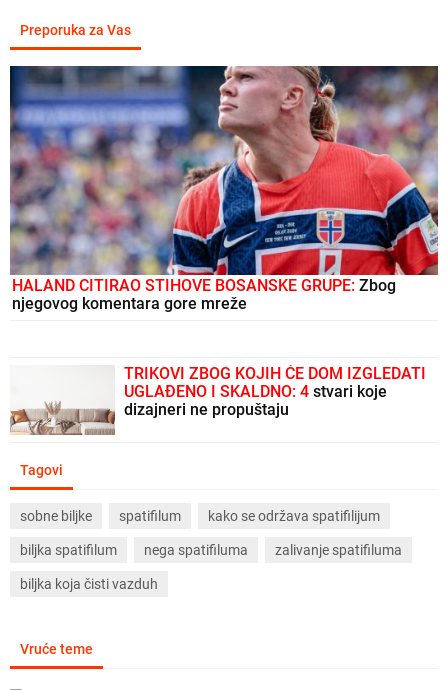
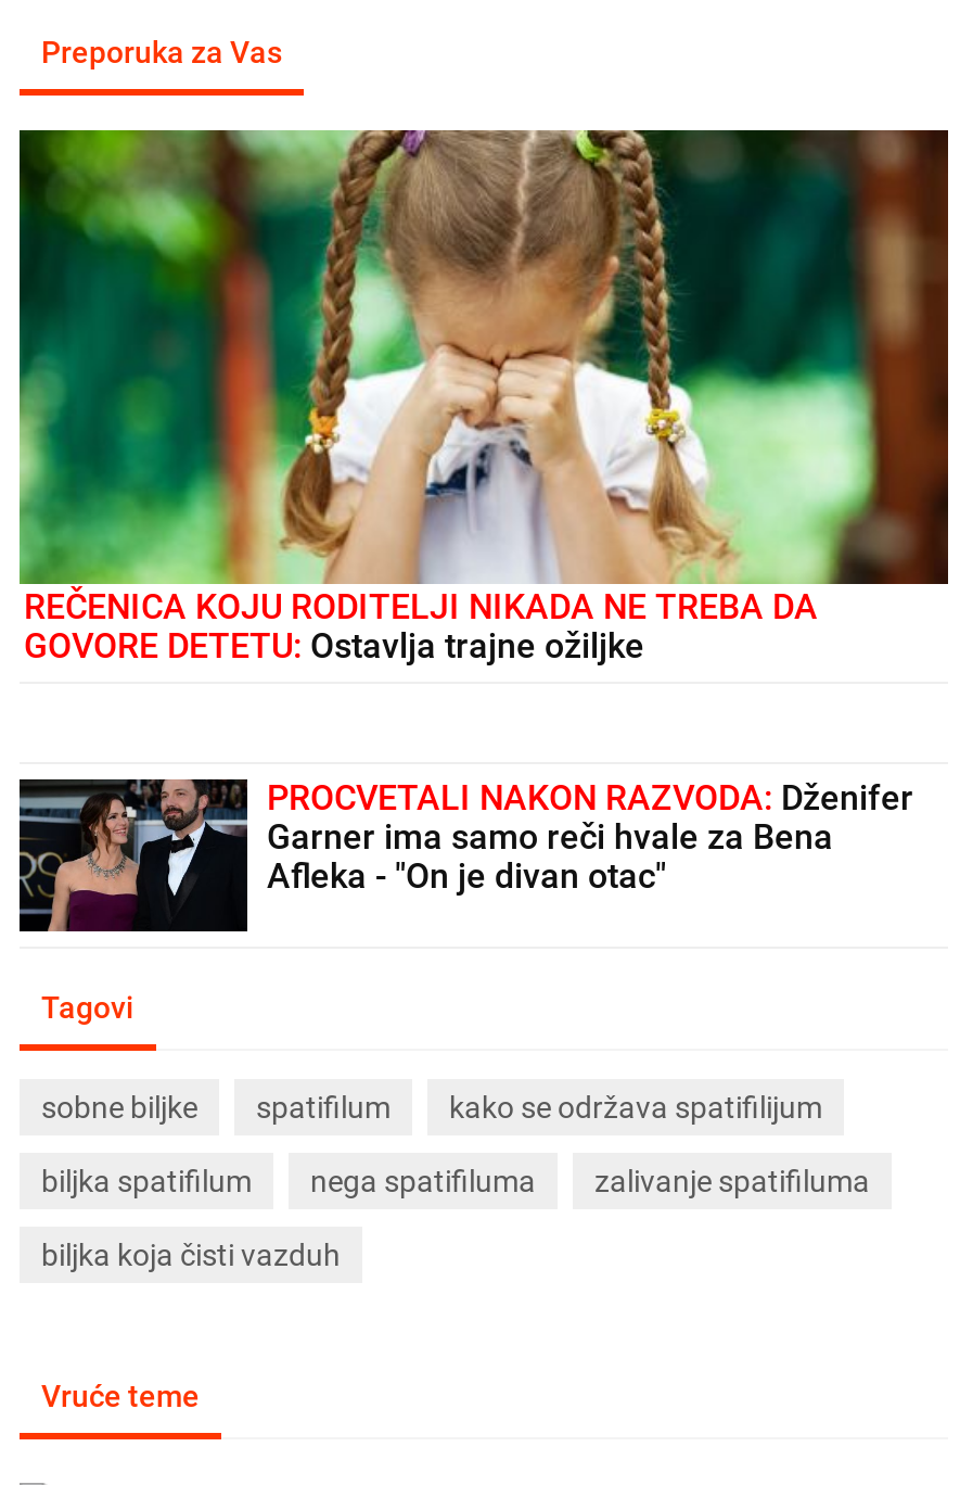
- [image]
- HALAND CITIRAO STIHOVE BOSANSKE GRUPE: Zbog
- njegovog komentara gore mreže
+ [image]
+ REČENICA KOJU RODITELJI NIKADA NE TREBA DA
+ GOVORE DETETU: Ostavlja trajne ožiljke

- [image]
- TRIKOVI ZBOG KOJIH ĆE DOM IZGLEDATI
- UGLAĐENO I SKALDNO: 4 stvari koje
- dizajneri ne propuštaju
+ [image]
+ PROCVETALI NAKON RAZVODA: Dženifer
+ Garner ima samo reči hvale za Bena
+ Afleka - "On je divan otac"
